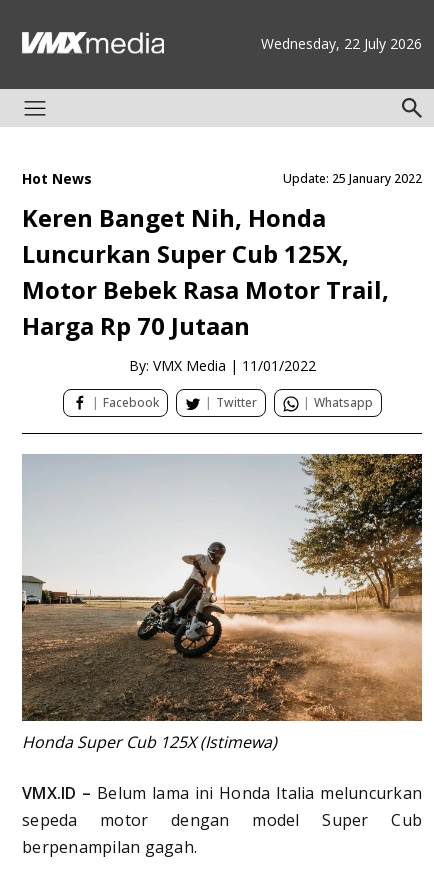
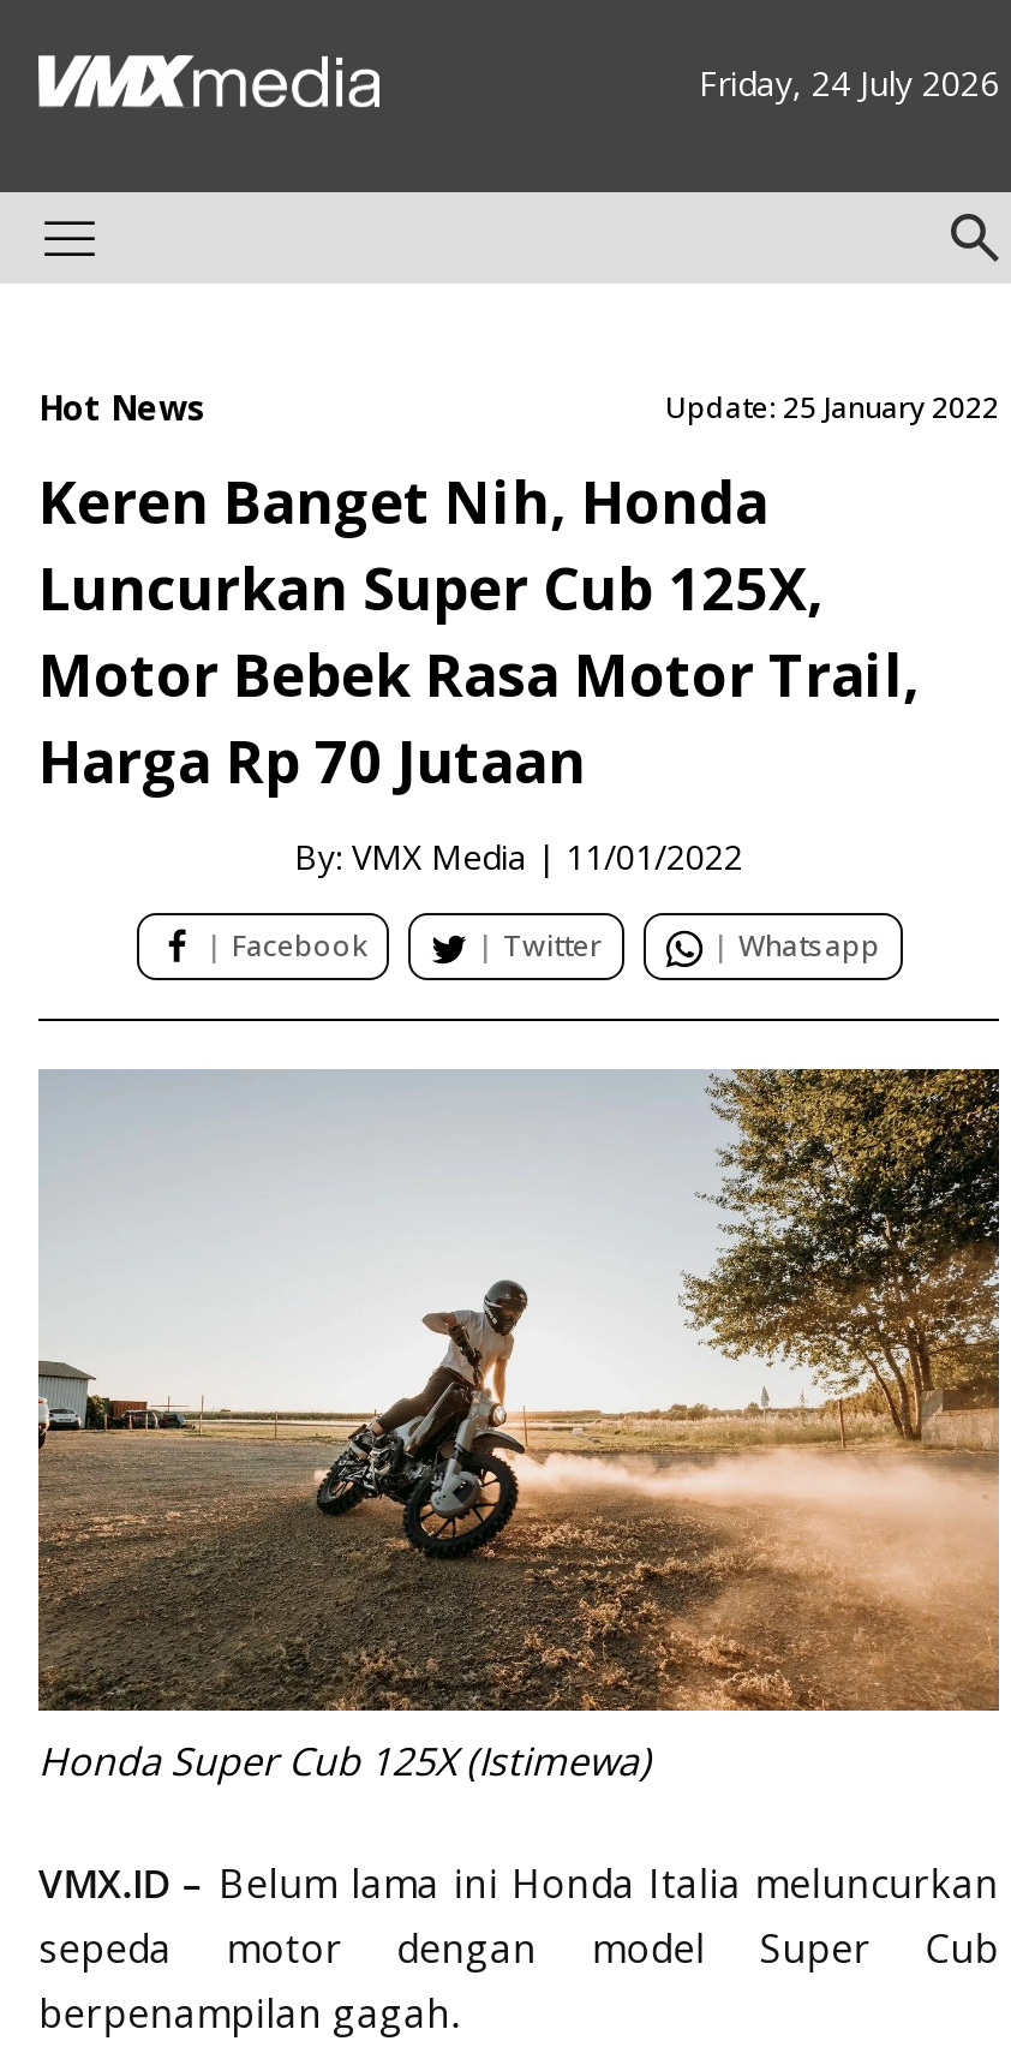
- Wednesday, 22 July 2026
+ Friday, 24 July 2026
